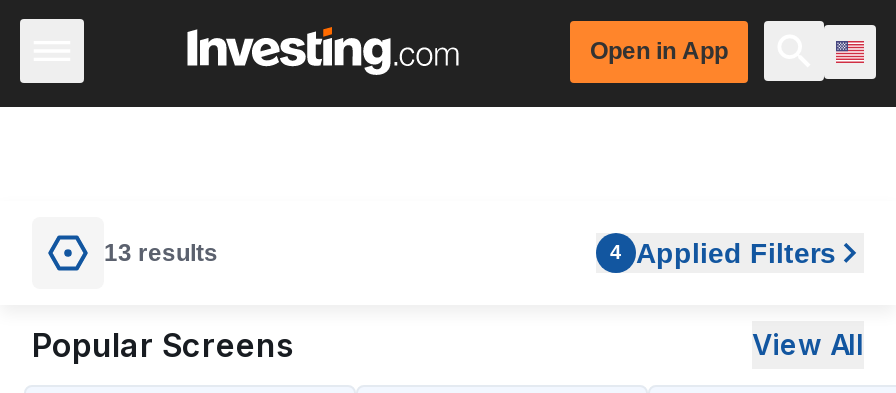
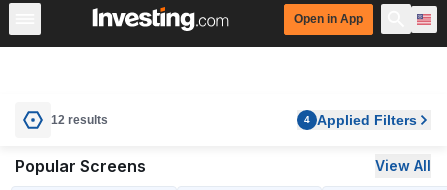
- 13 results
+ 12 results
